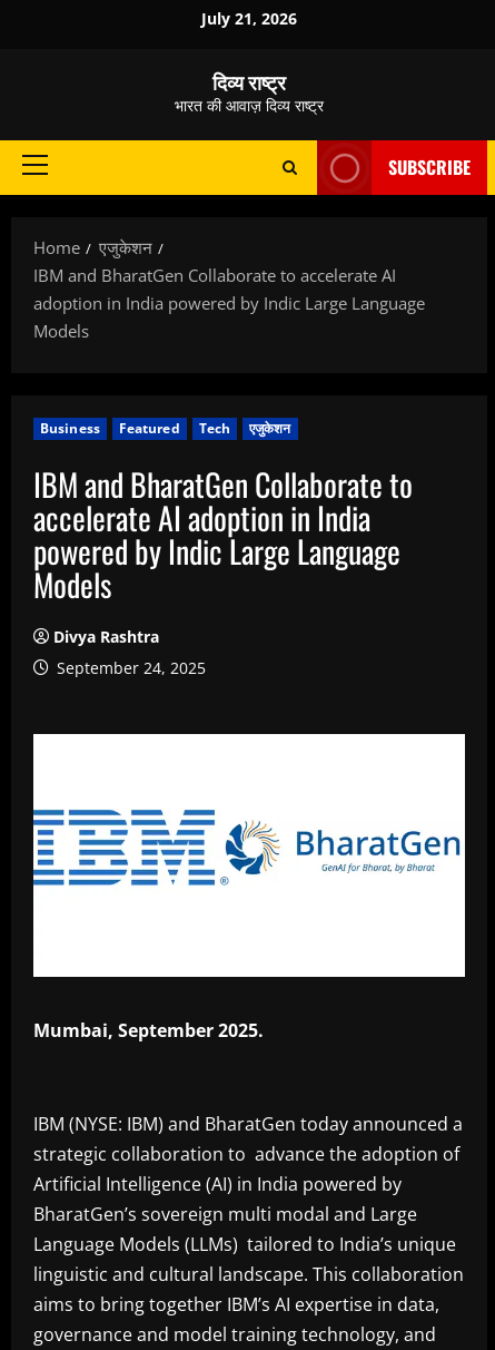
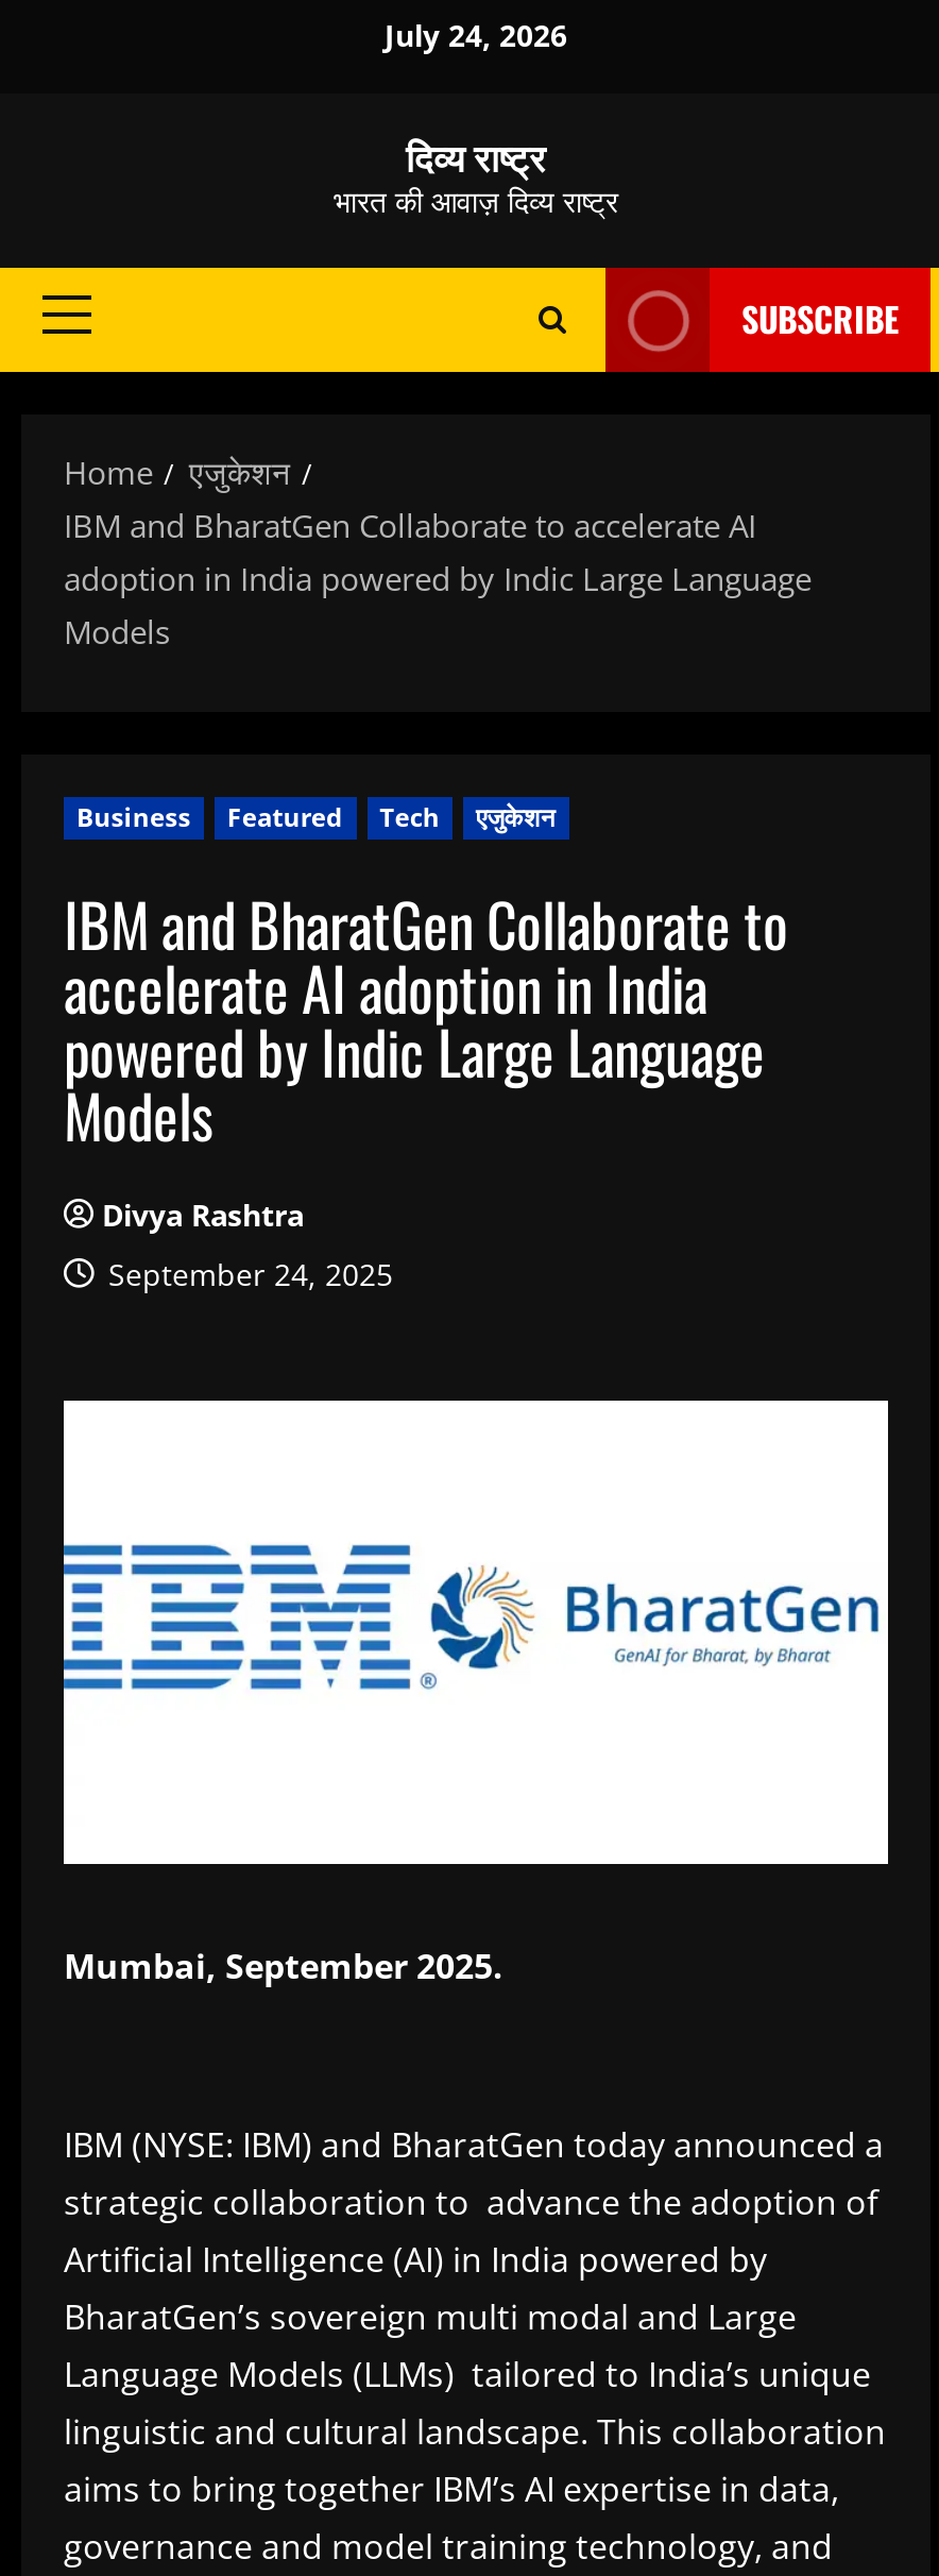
- July 21, 2026
+ July 24, 2026
